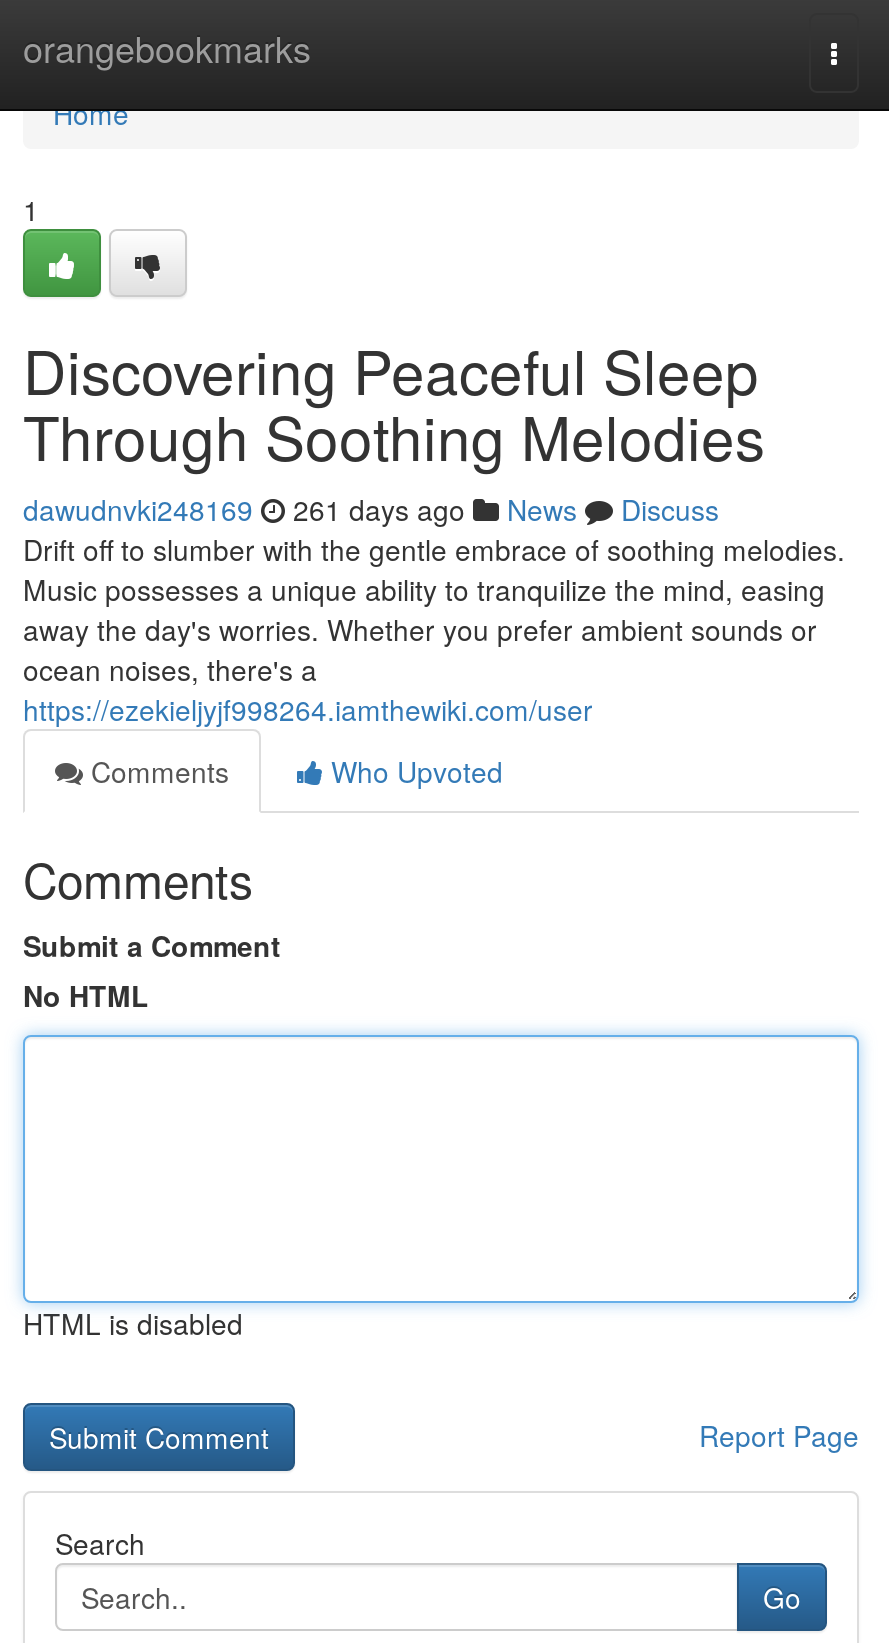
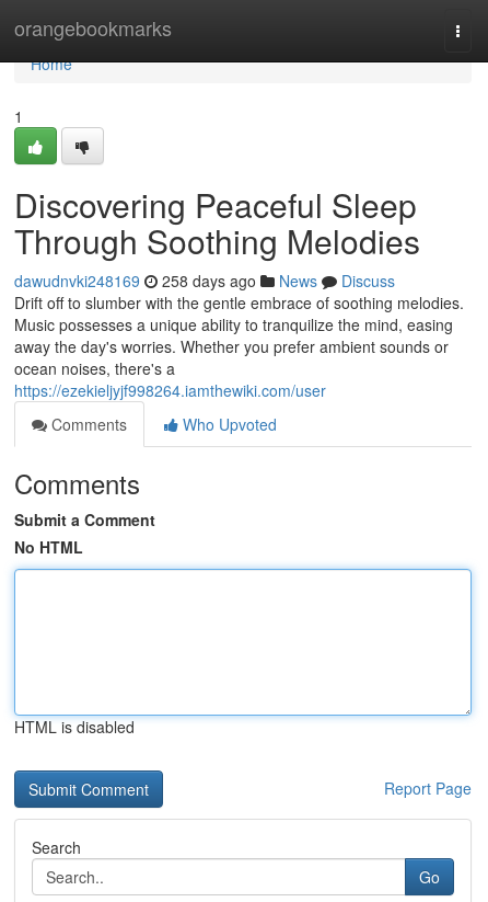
- dawudnvki248169 261 days ago News Discuss
+ dawudnvki248169 258 days ago News Discuss
